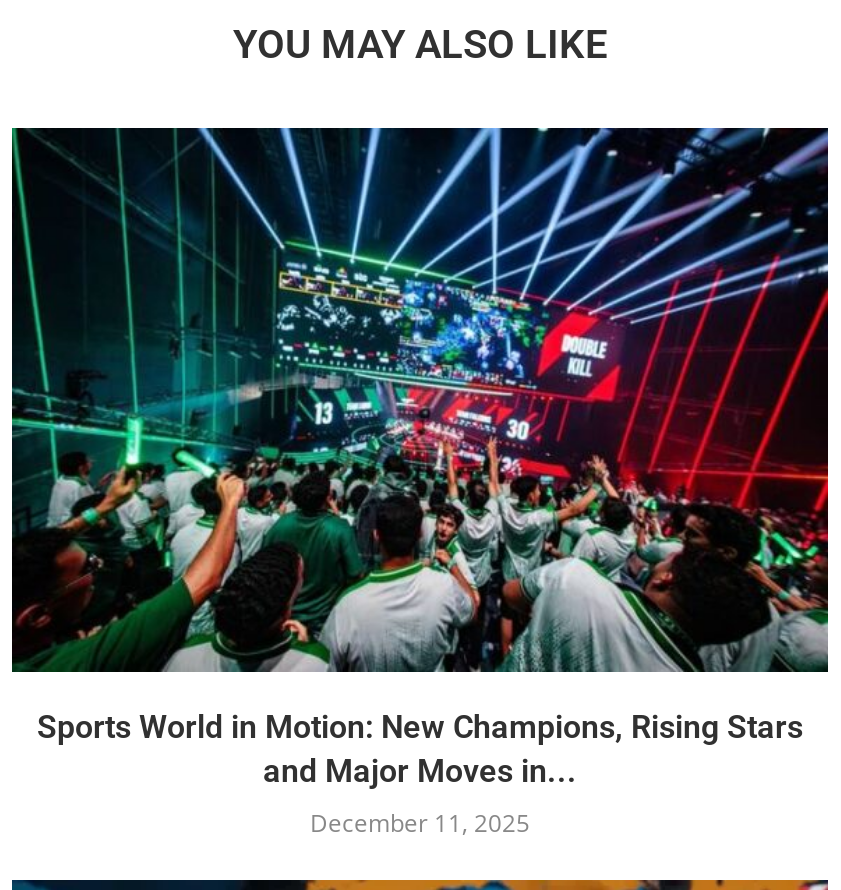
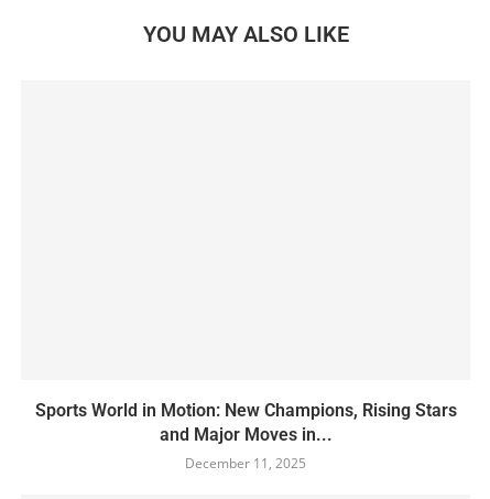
- [image]
